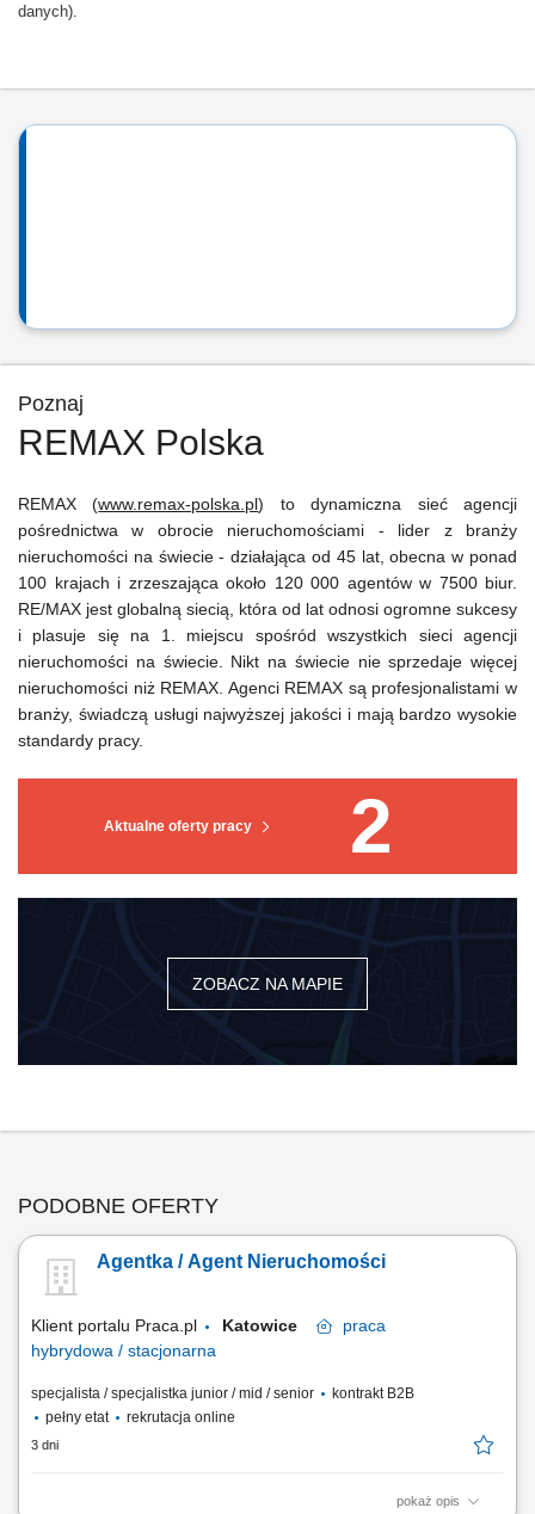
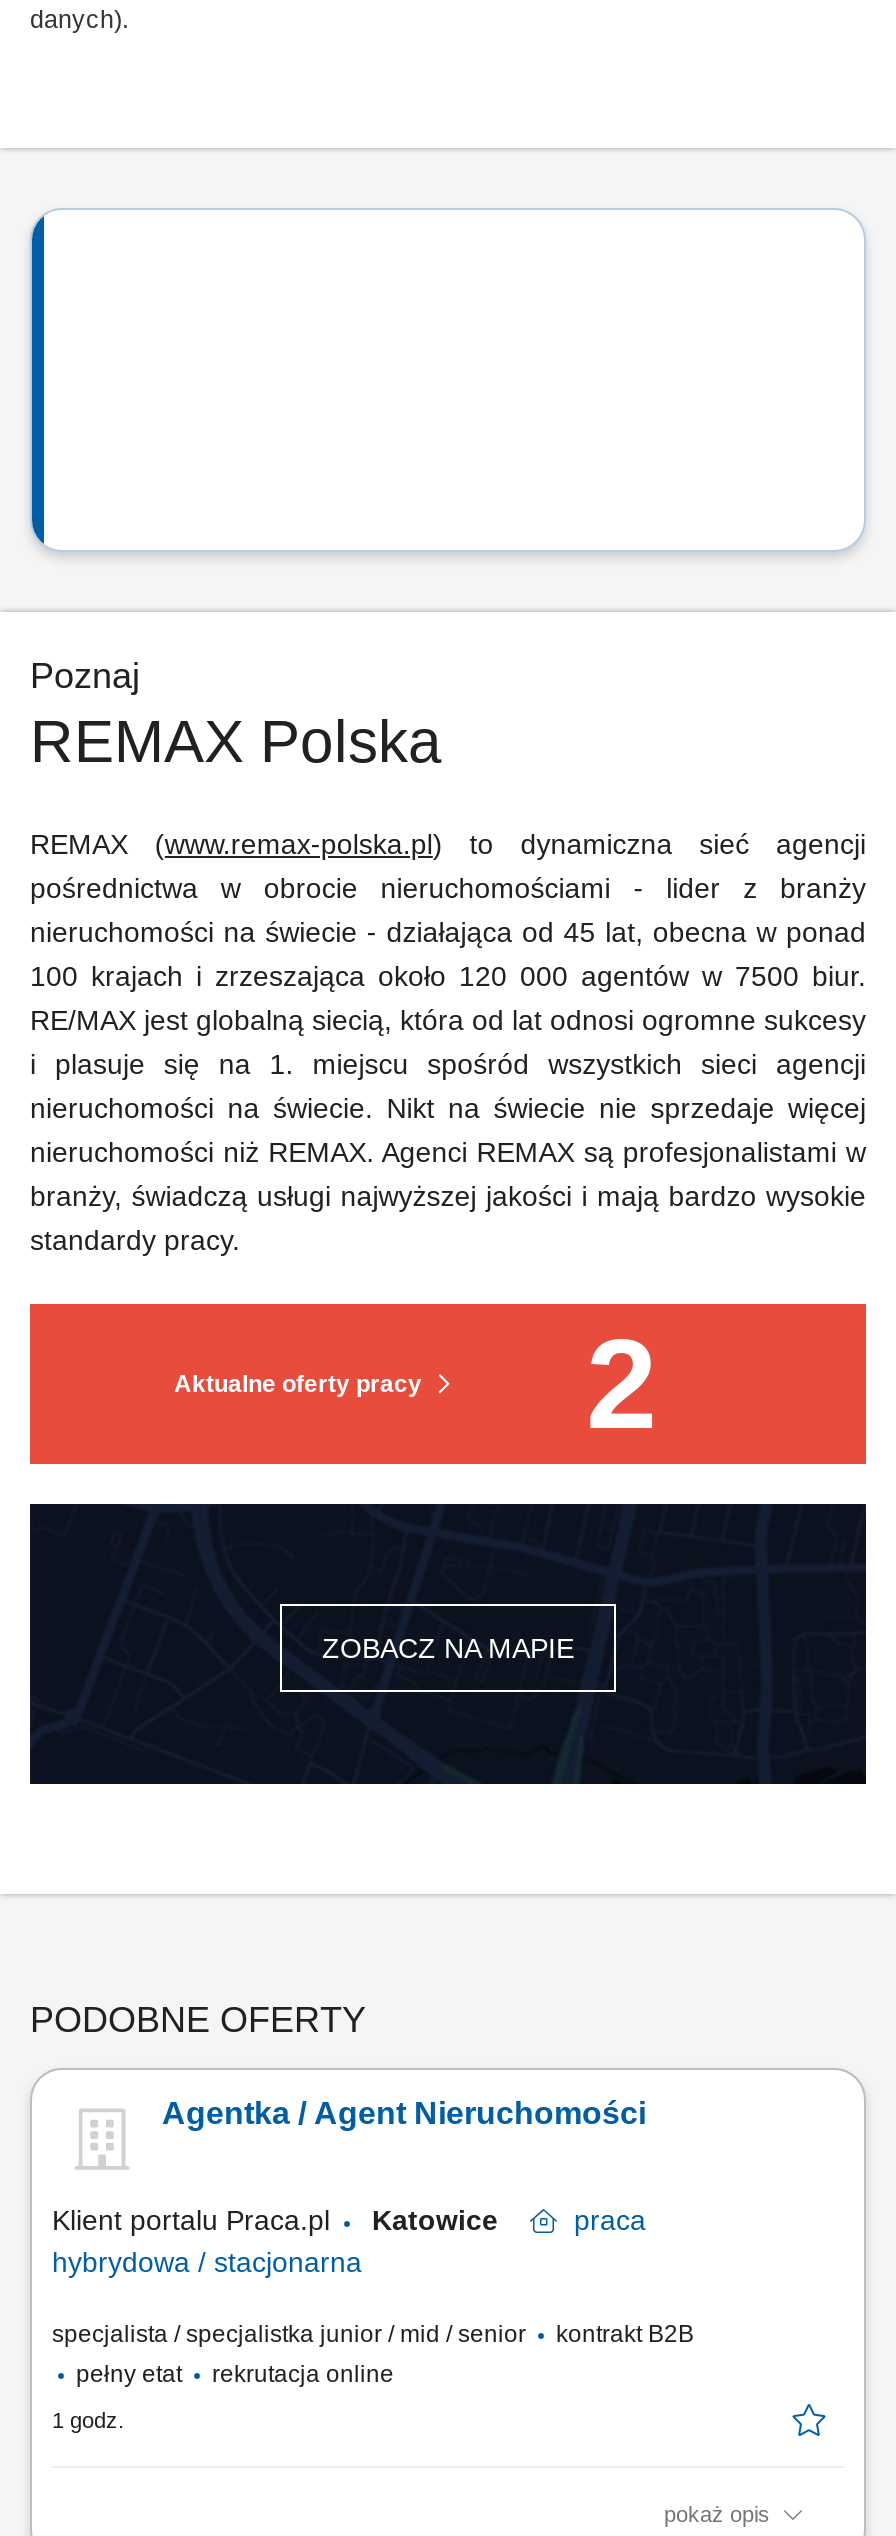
- 3 dni
+ 1 godz.
